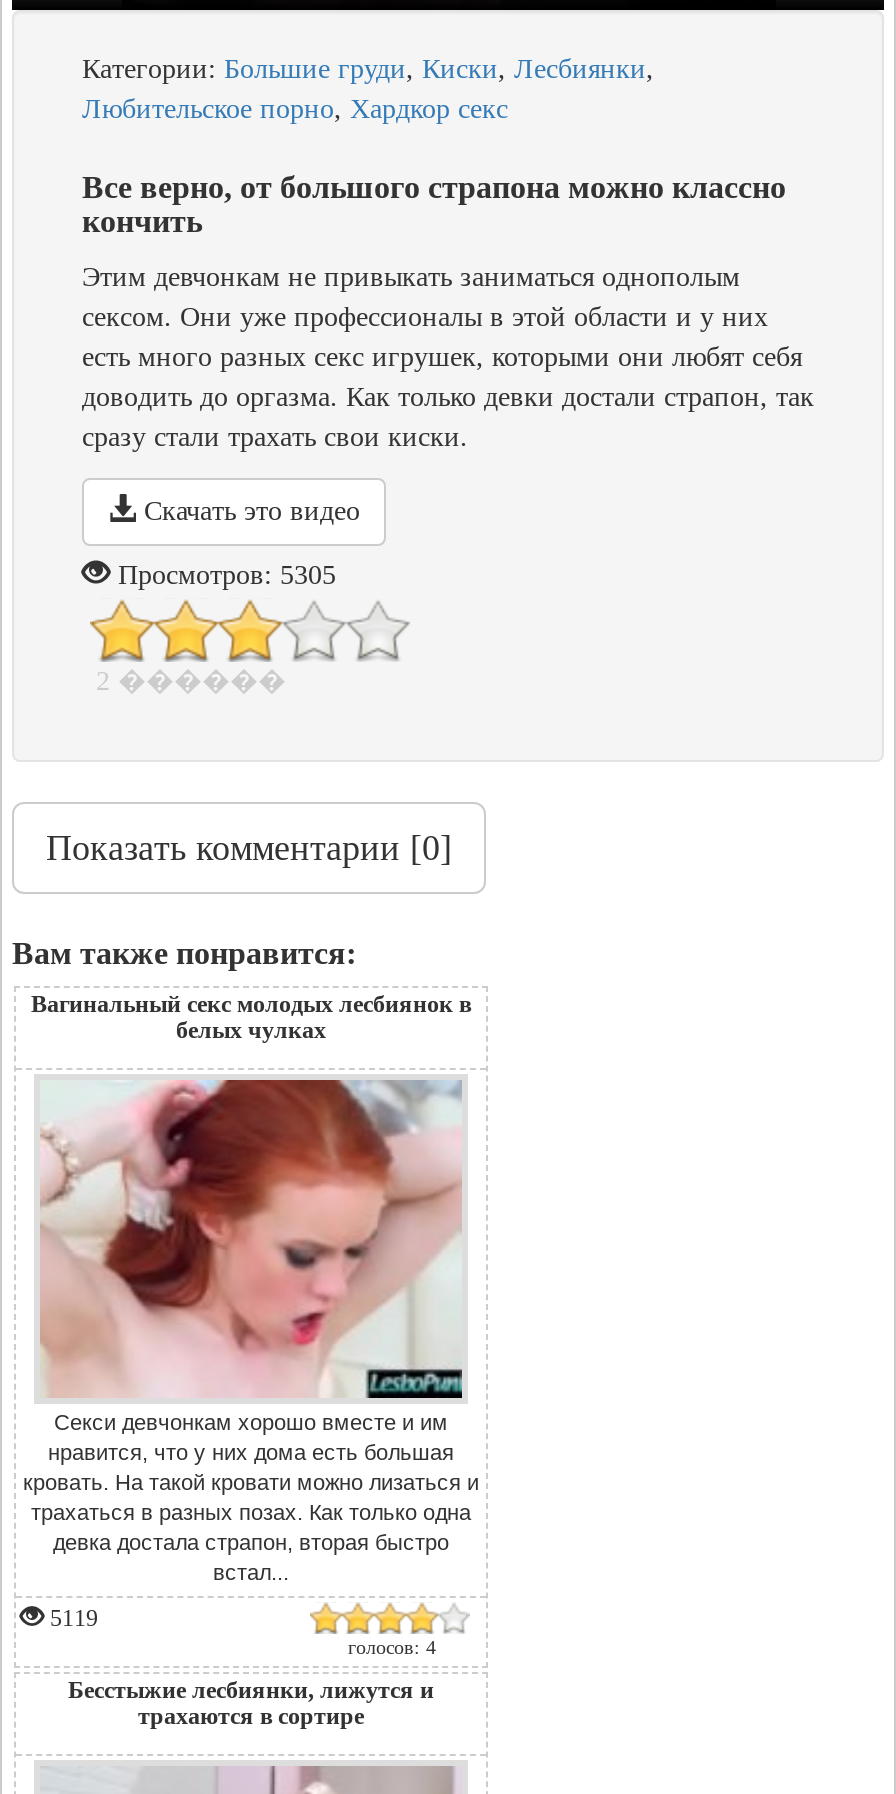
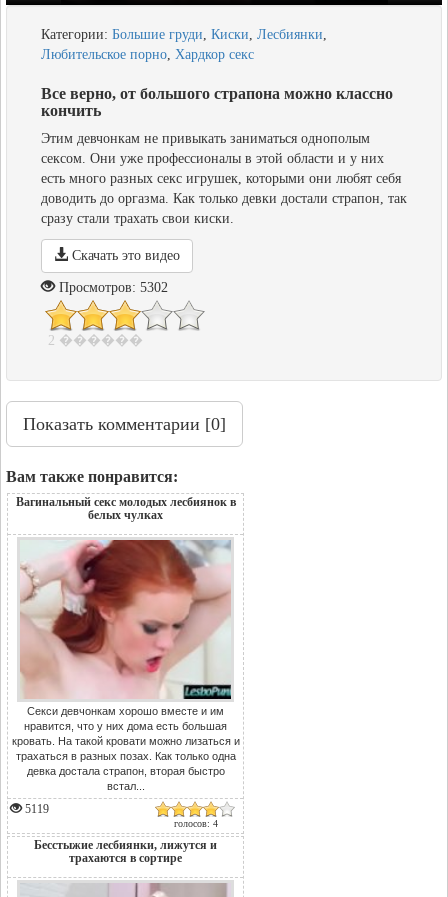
- Просмотров: 5305
+ Просмотров: 5302
